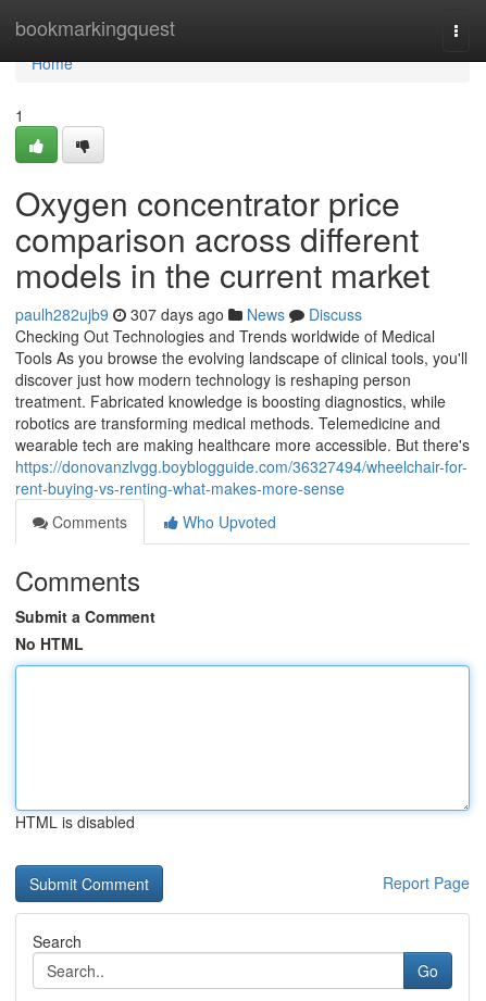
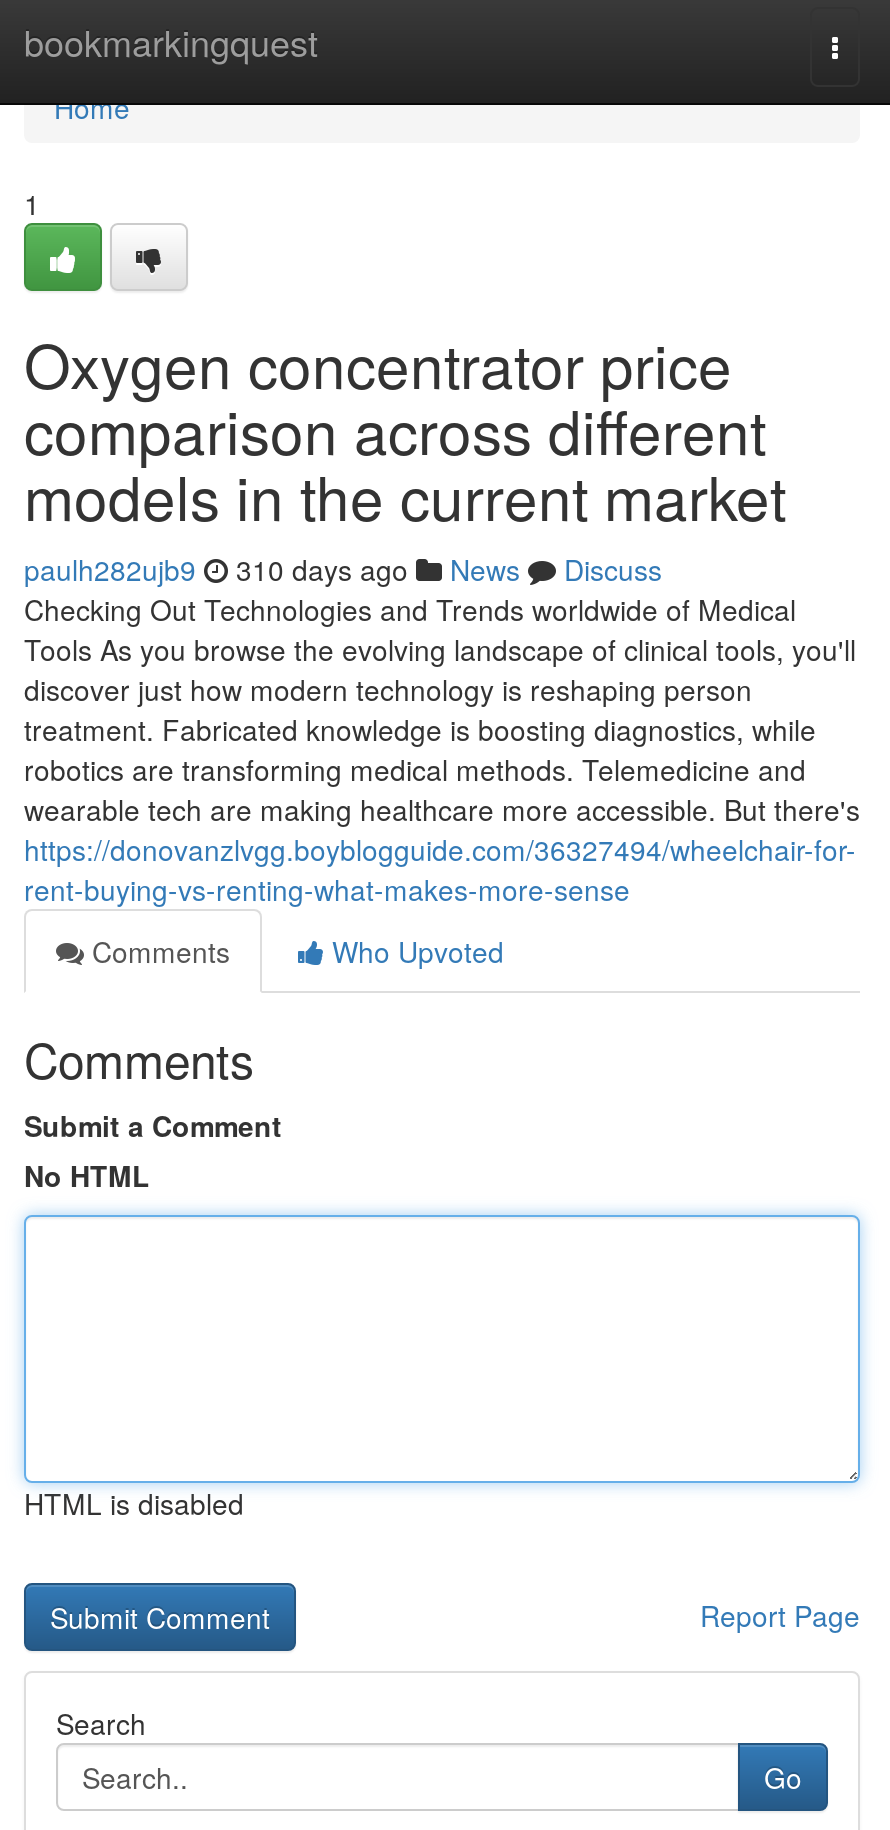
- paulh282ujb9 307 days ago News Discuss
+ paulh282ujb9 310 days ago News Discuss
